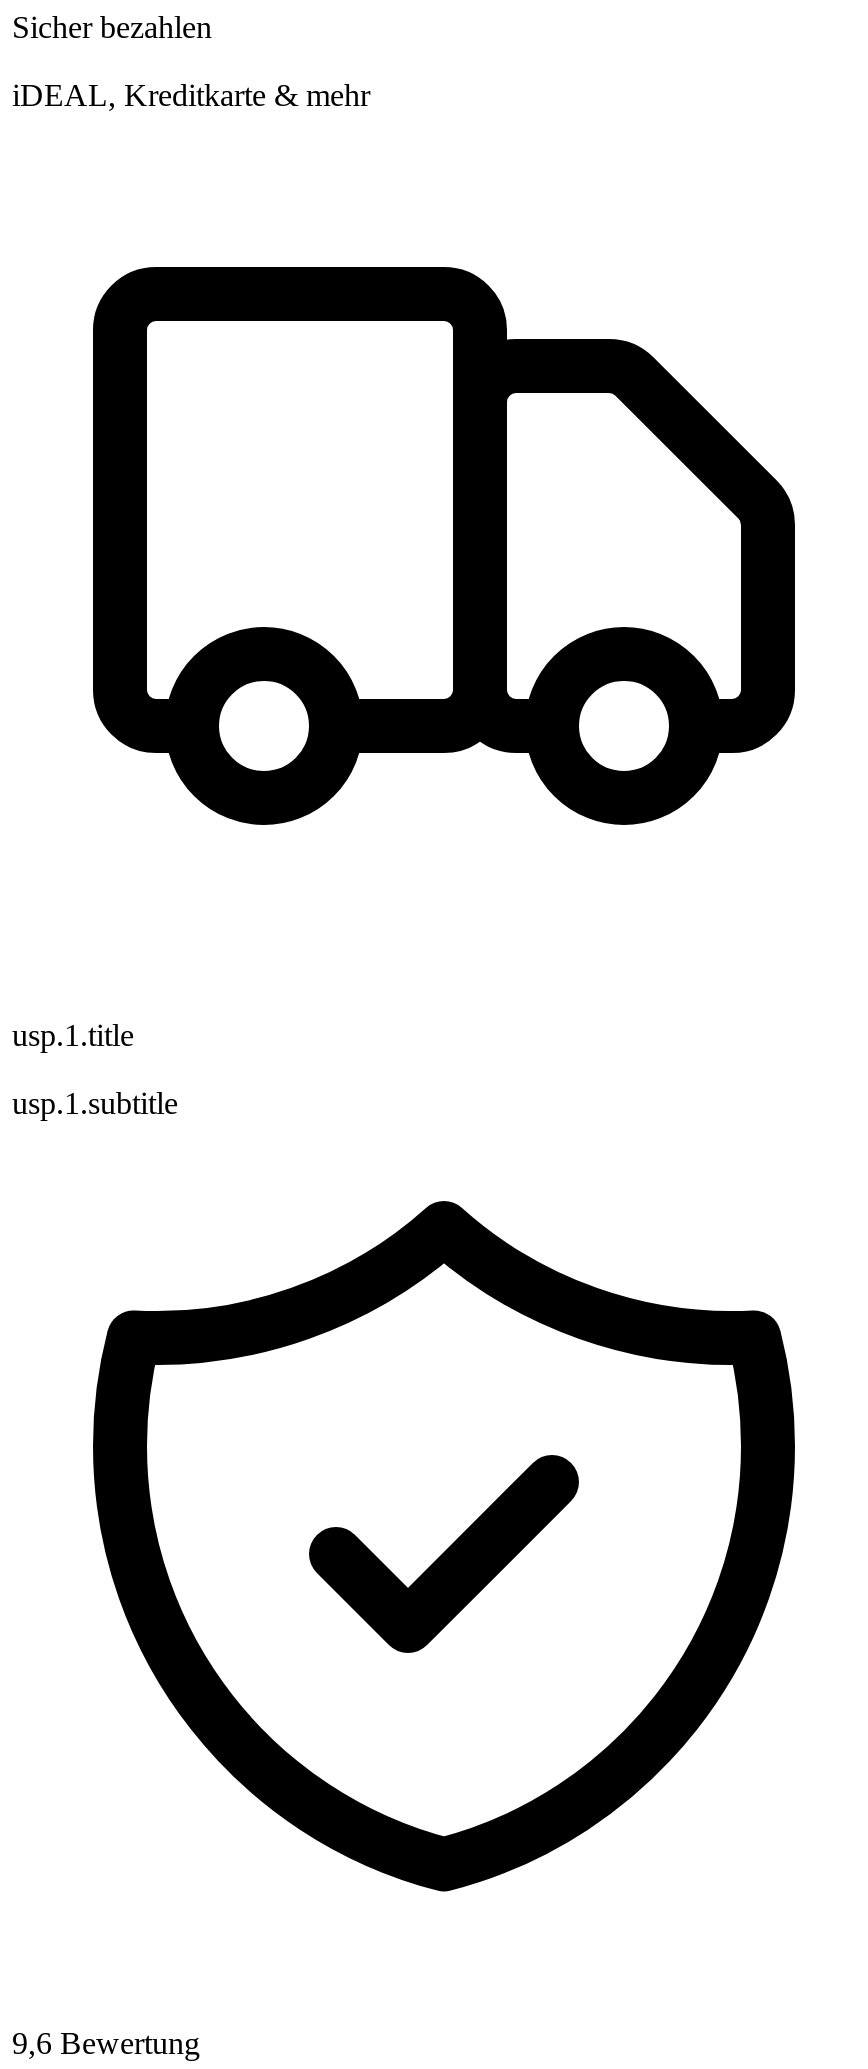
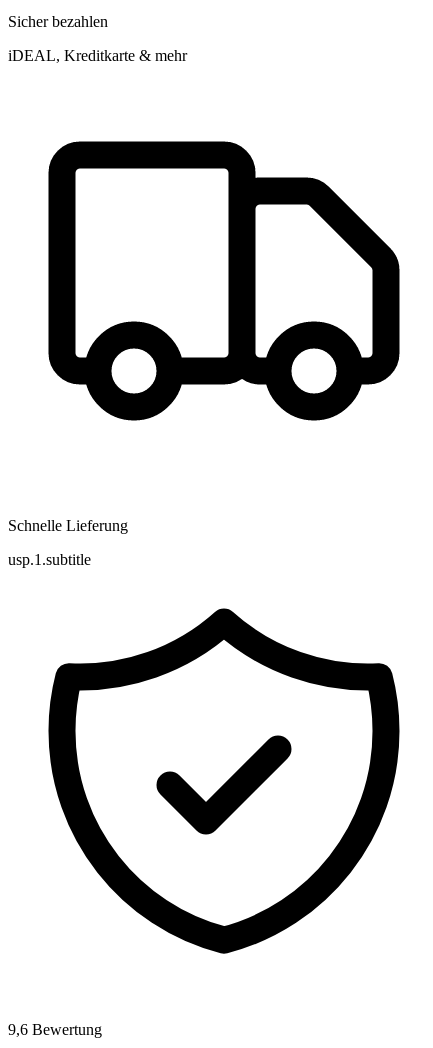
- usp.1.title
+ Schnelle Lieferung
